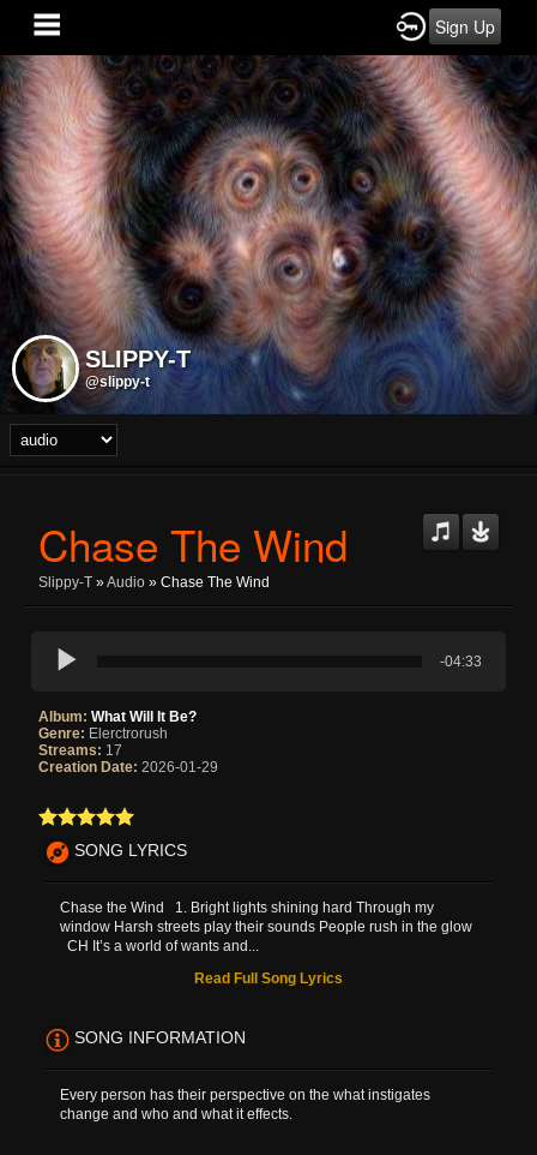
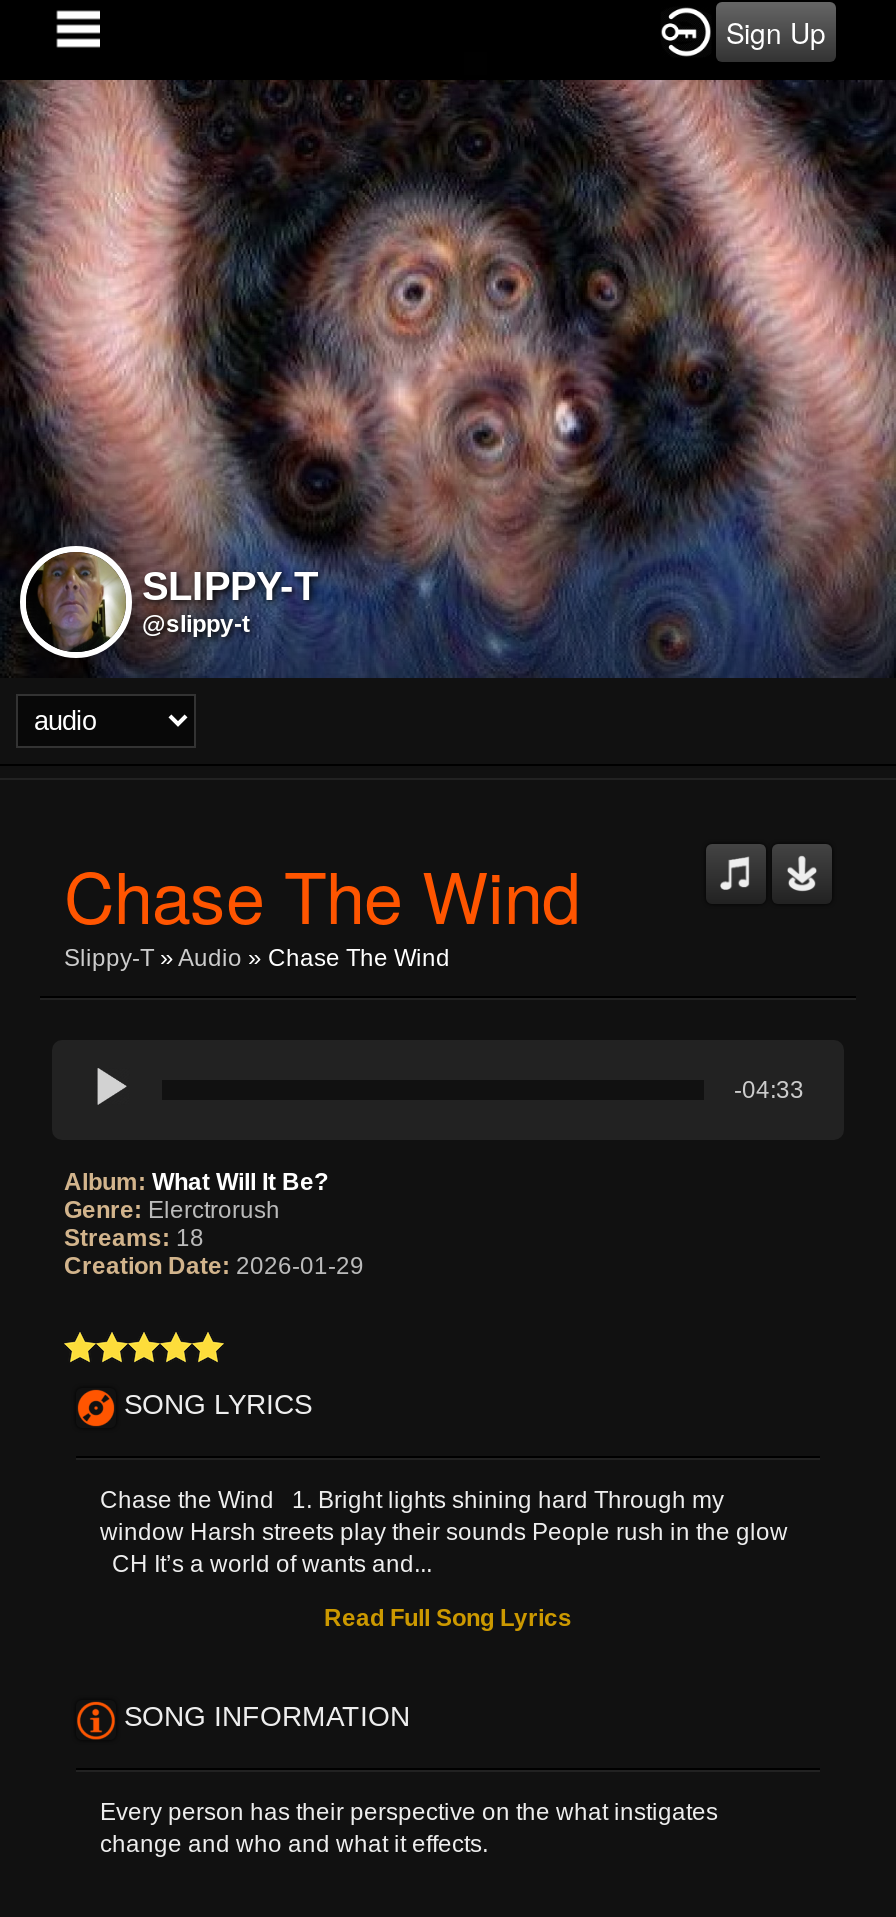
- Streams: 17
+ Streams: 18
